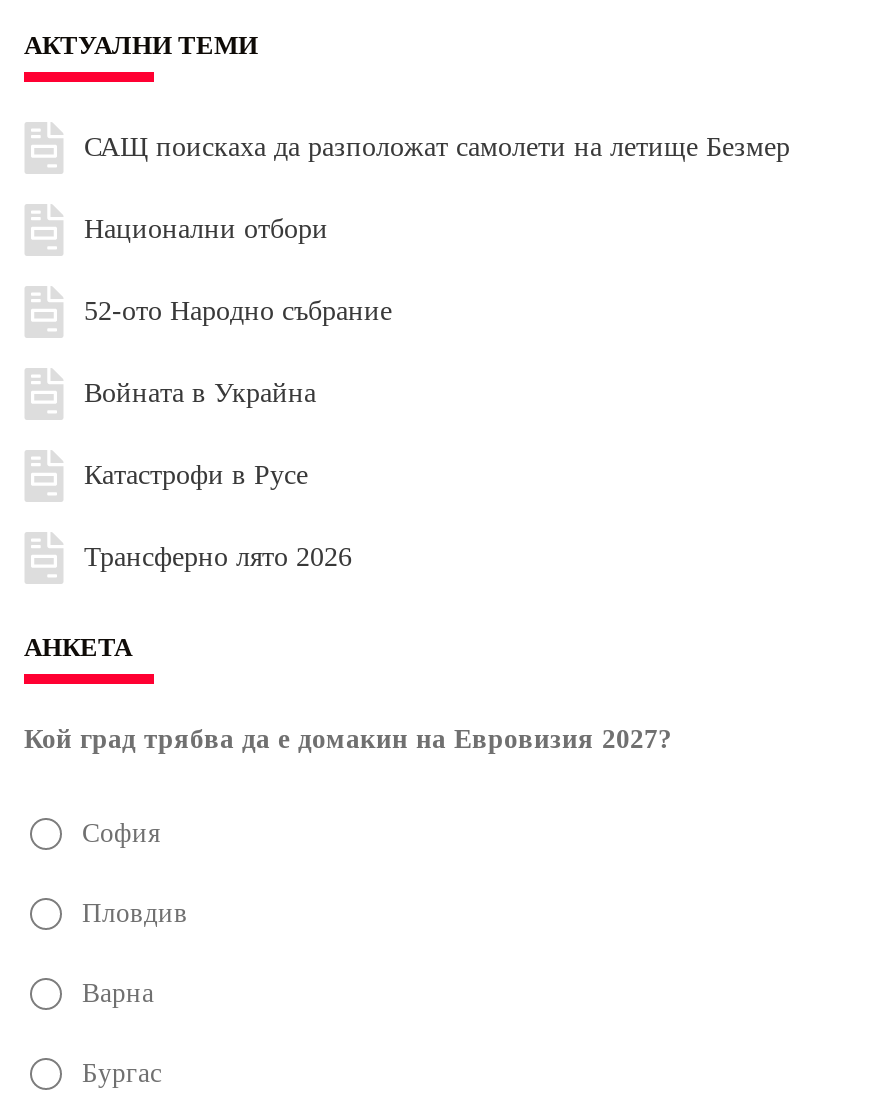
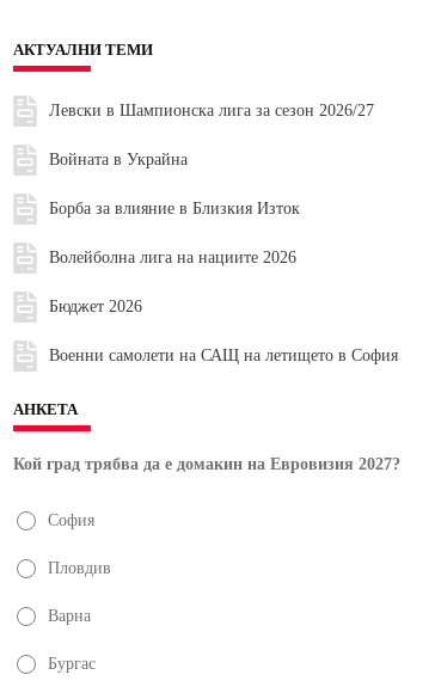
- САЩ поискаха да разположат самолети на летище Безмер
- Национални отбори
- 52-ото Народно събрание
+ Левски в Шампионска лига за сезон 2026/27

moved up: Войната в Украйна

- Катастрофи в Русе
- Трансферно лято 2026
+ Борба за влияние в Близкия Изток
+ Волейболна лига на нациите 2026
+ Бюджет 2026
+ Военни самолети на САЩ на летището в София
